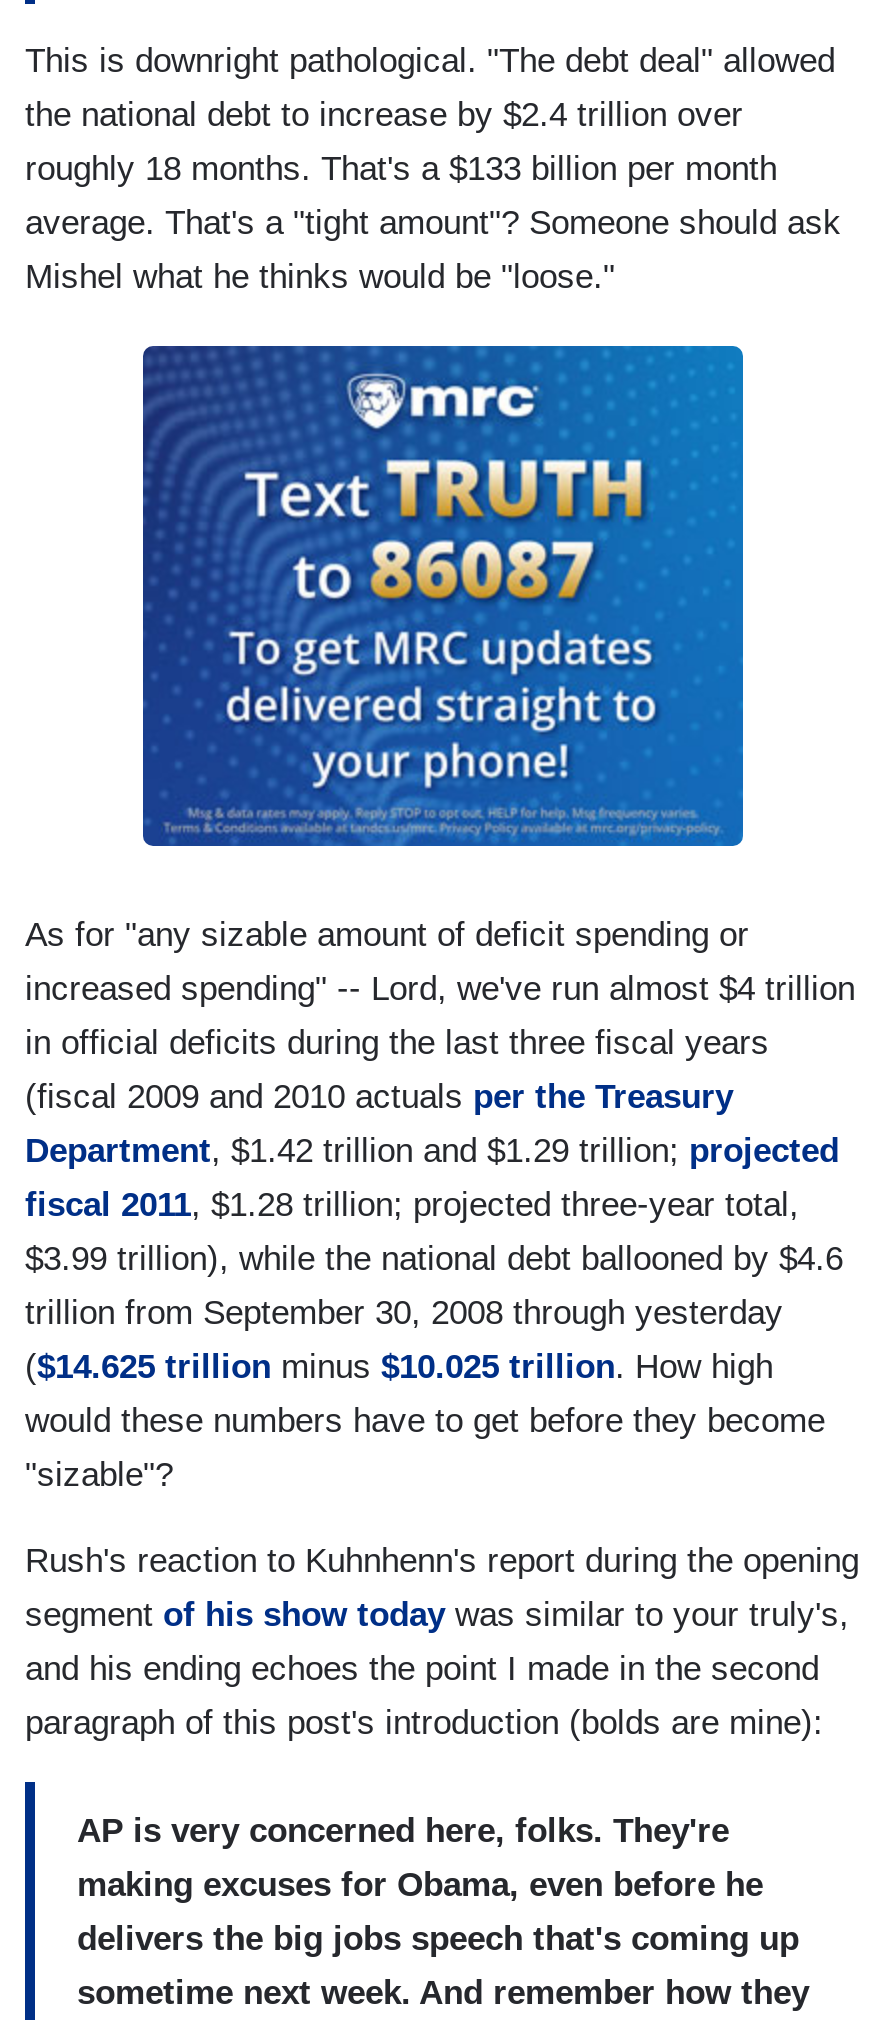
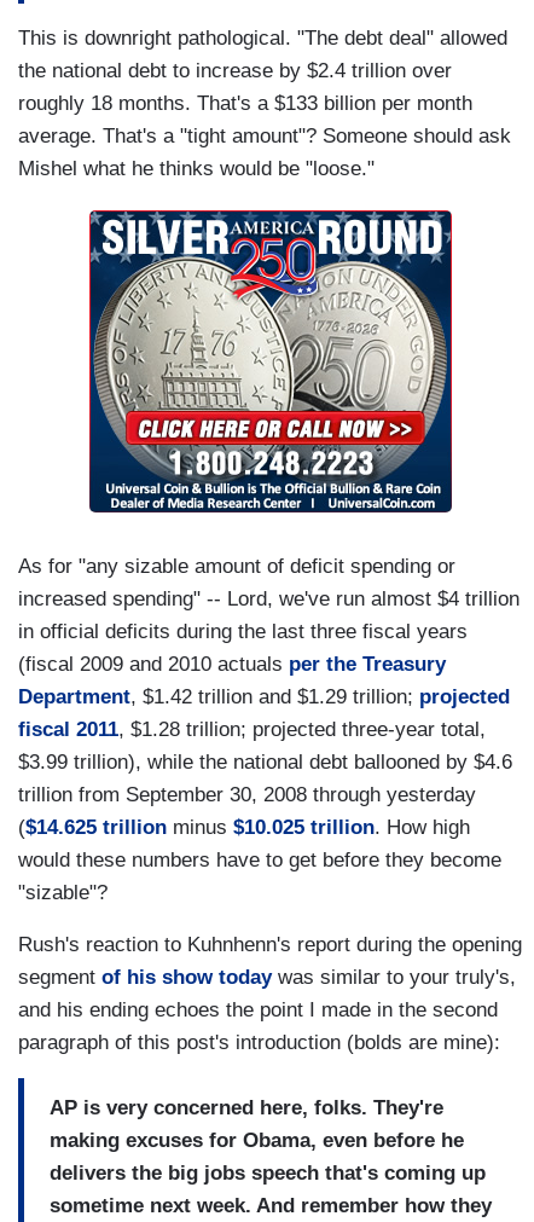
- [image]
+ [image]
